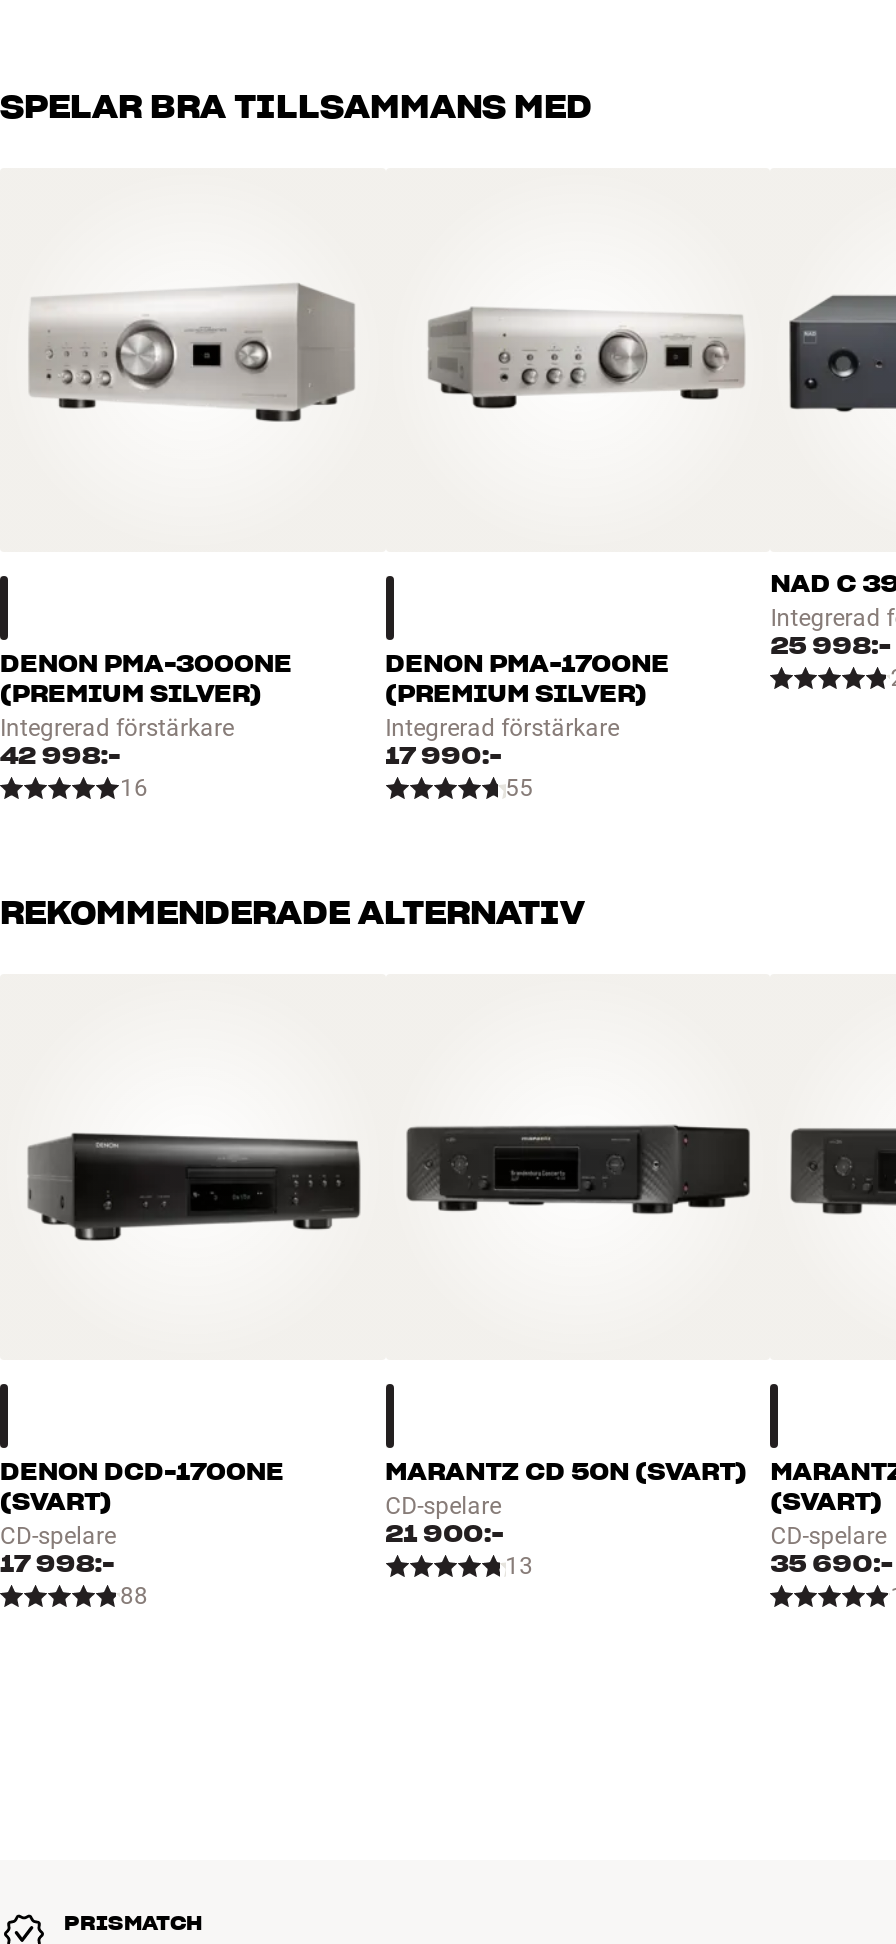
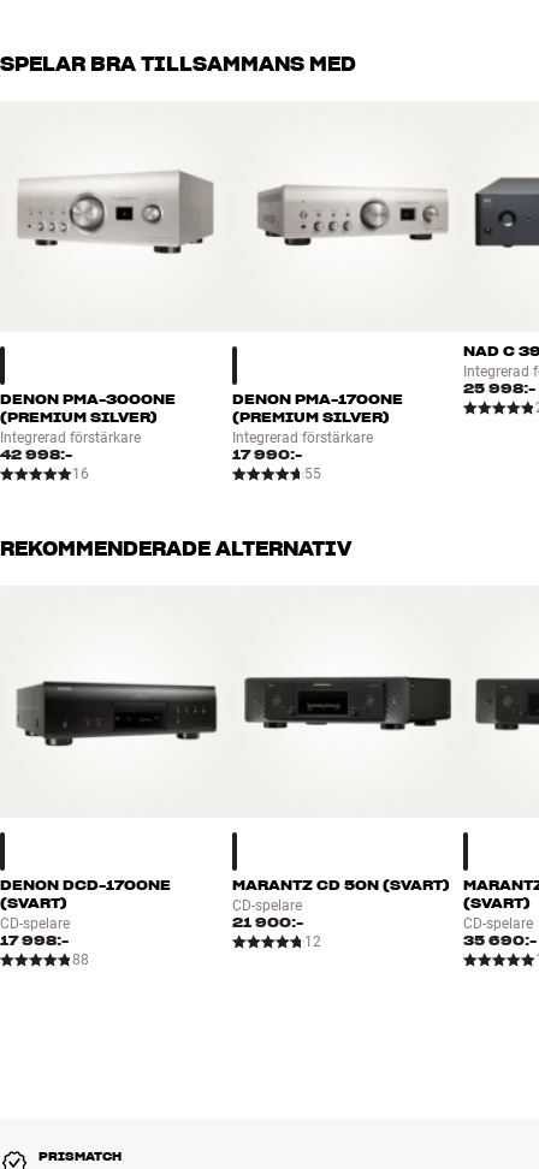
- 13
+ 12
